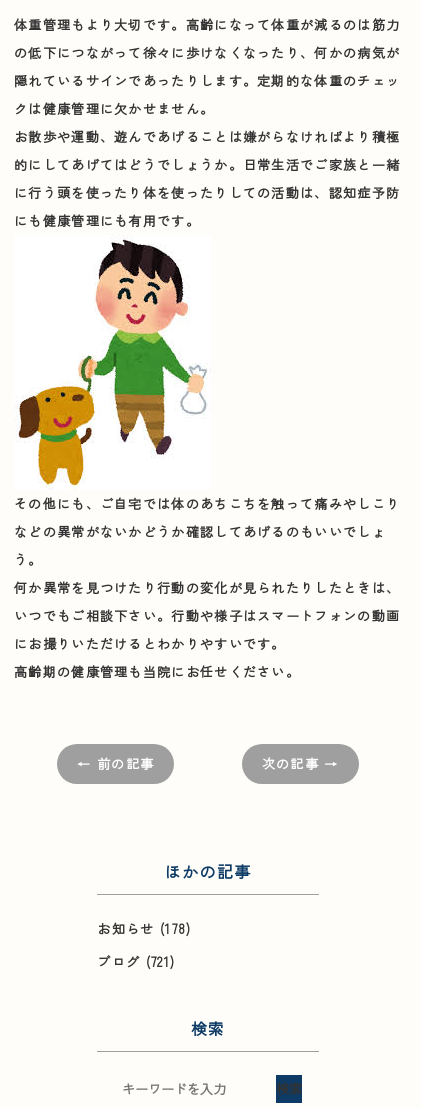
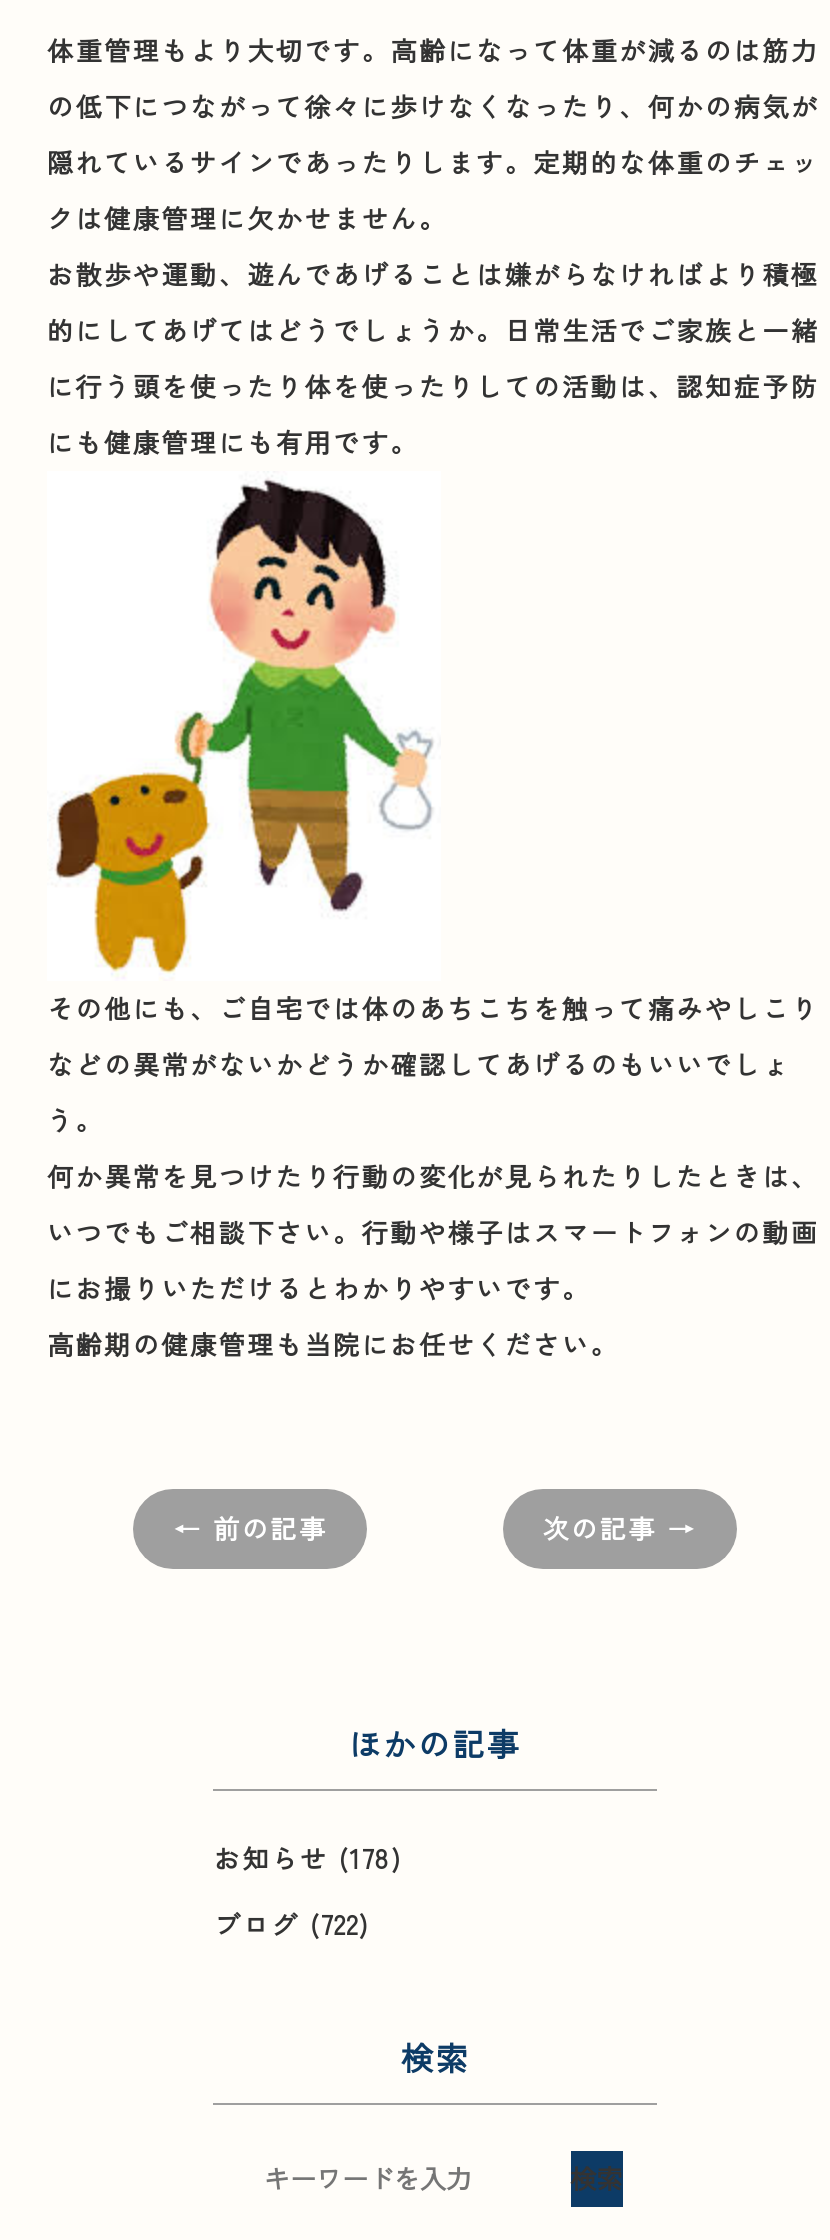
- ブログ(721)
+ ブログ(722)
